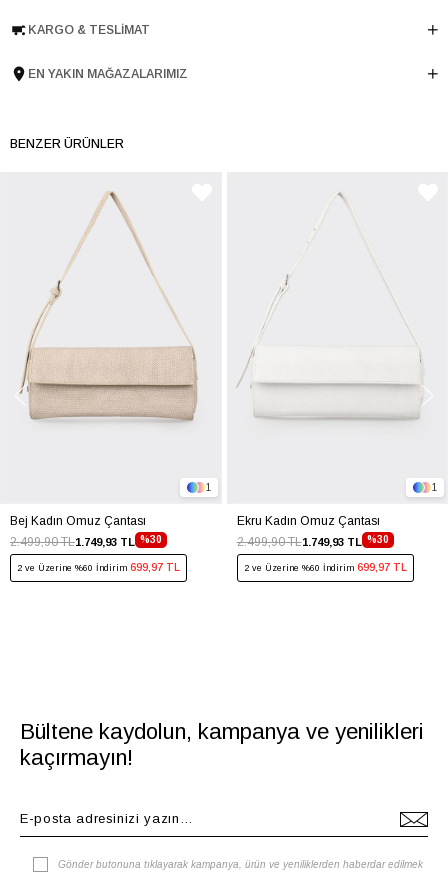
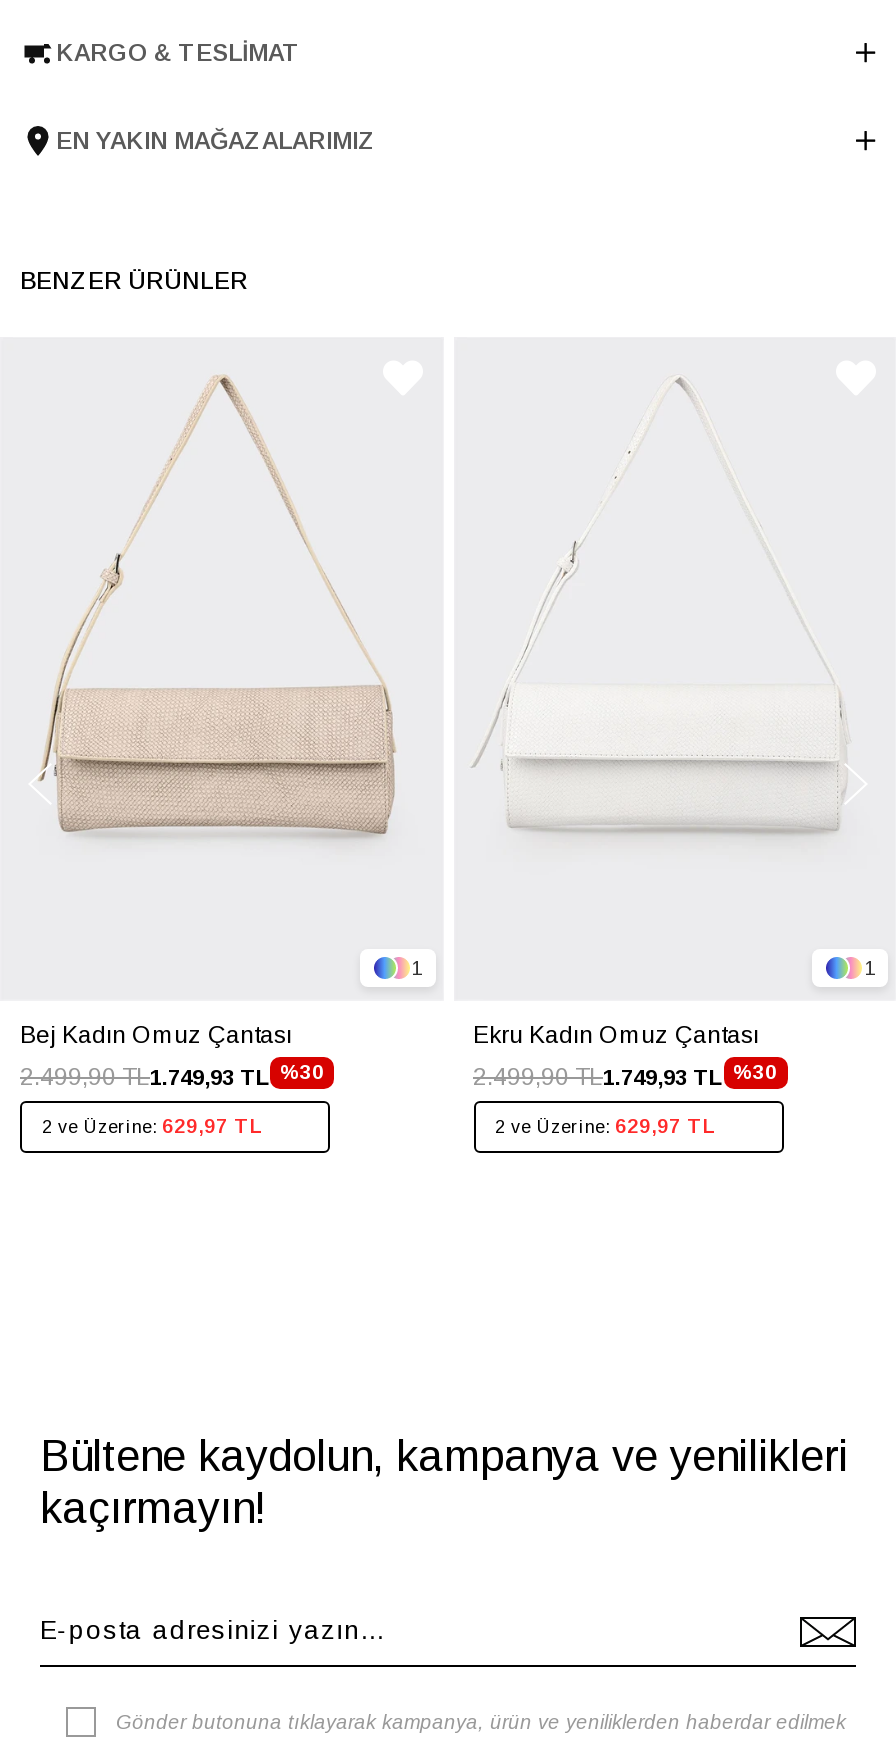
- 2 ve Üzerine %60 İndirim 699,97 TL
+ 2 ve Üzerine: 629,97 TL

- 2 ve Üzerine %60 İndirim 699,97 TL
+ 2 ve Üzerine: 629,97 TL
